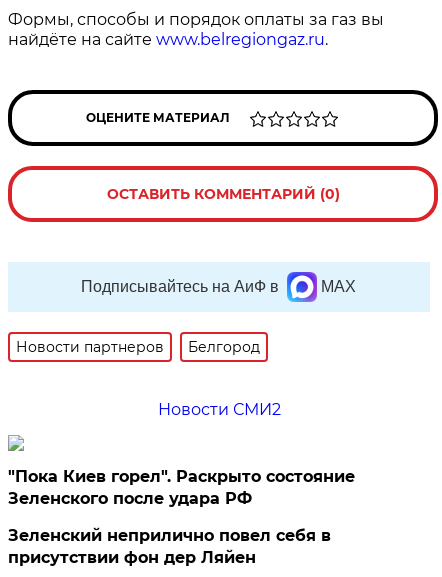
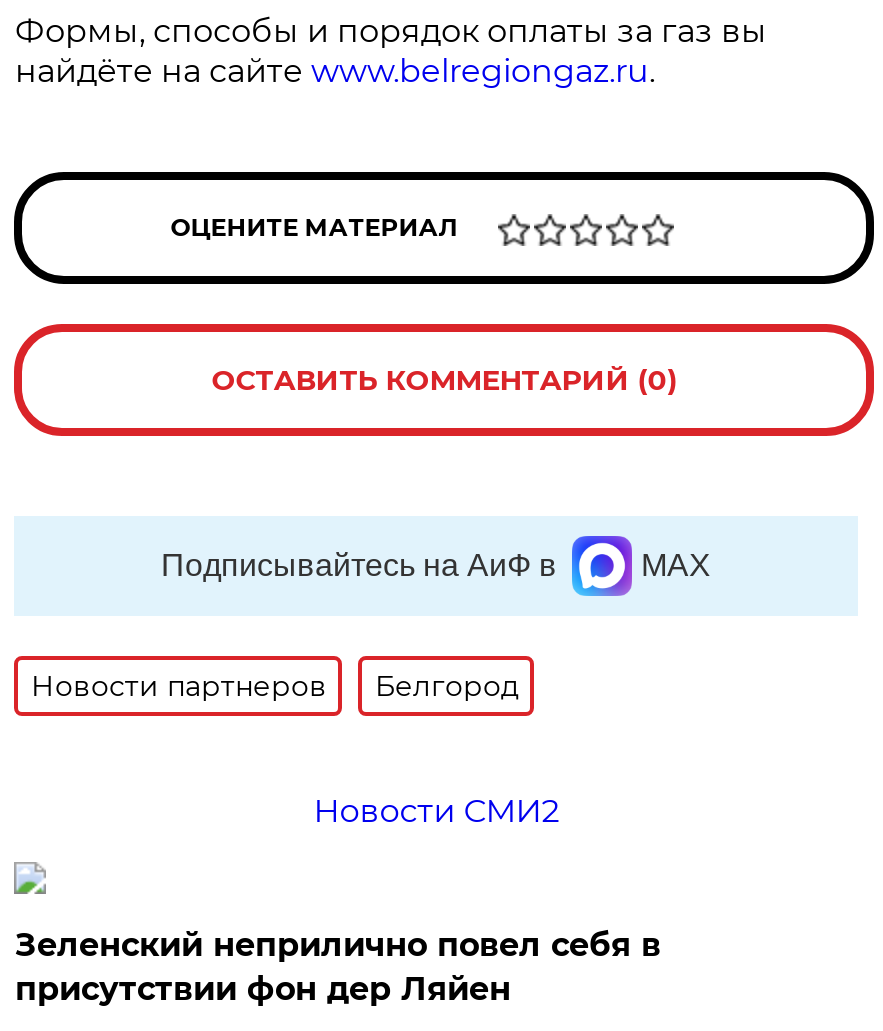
- "Пока Киев горел". Раскрыто состояние
- Зеленского после удара РФ
